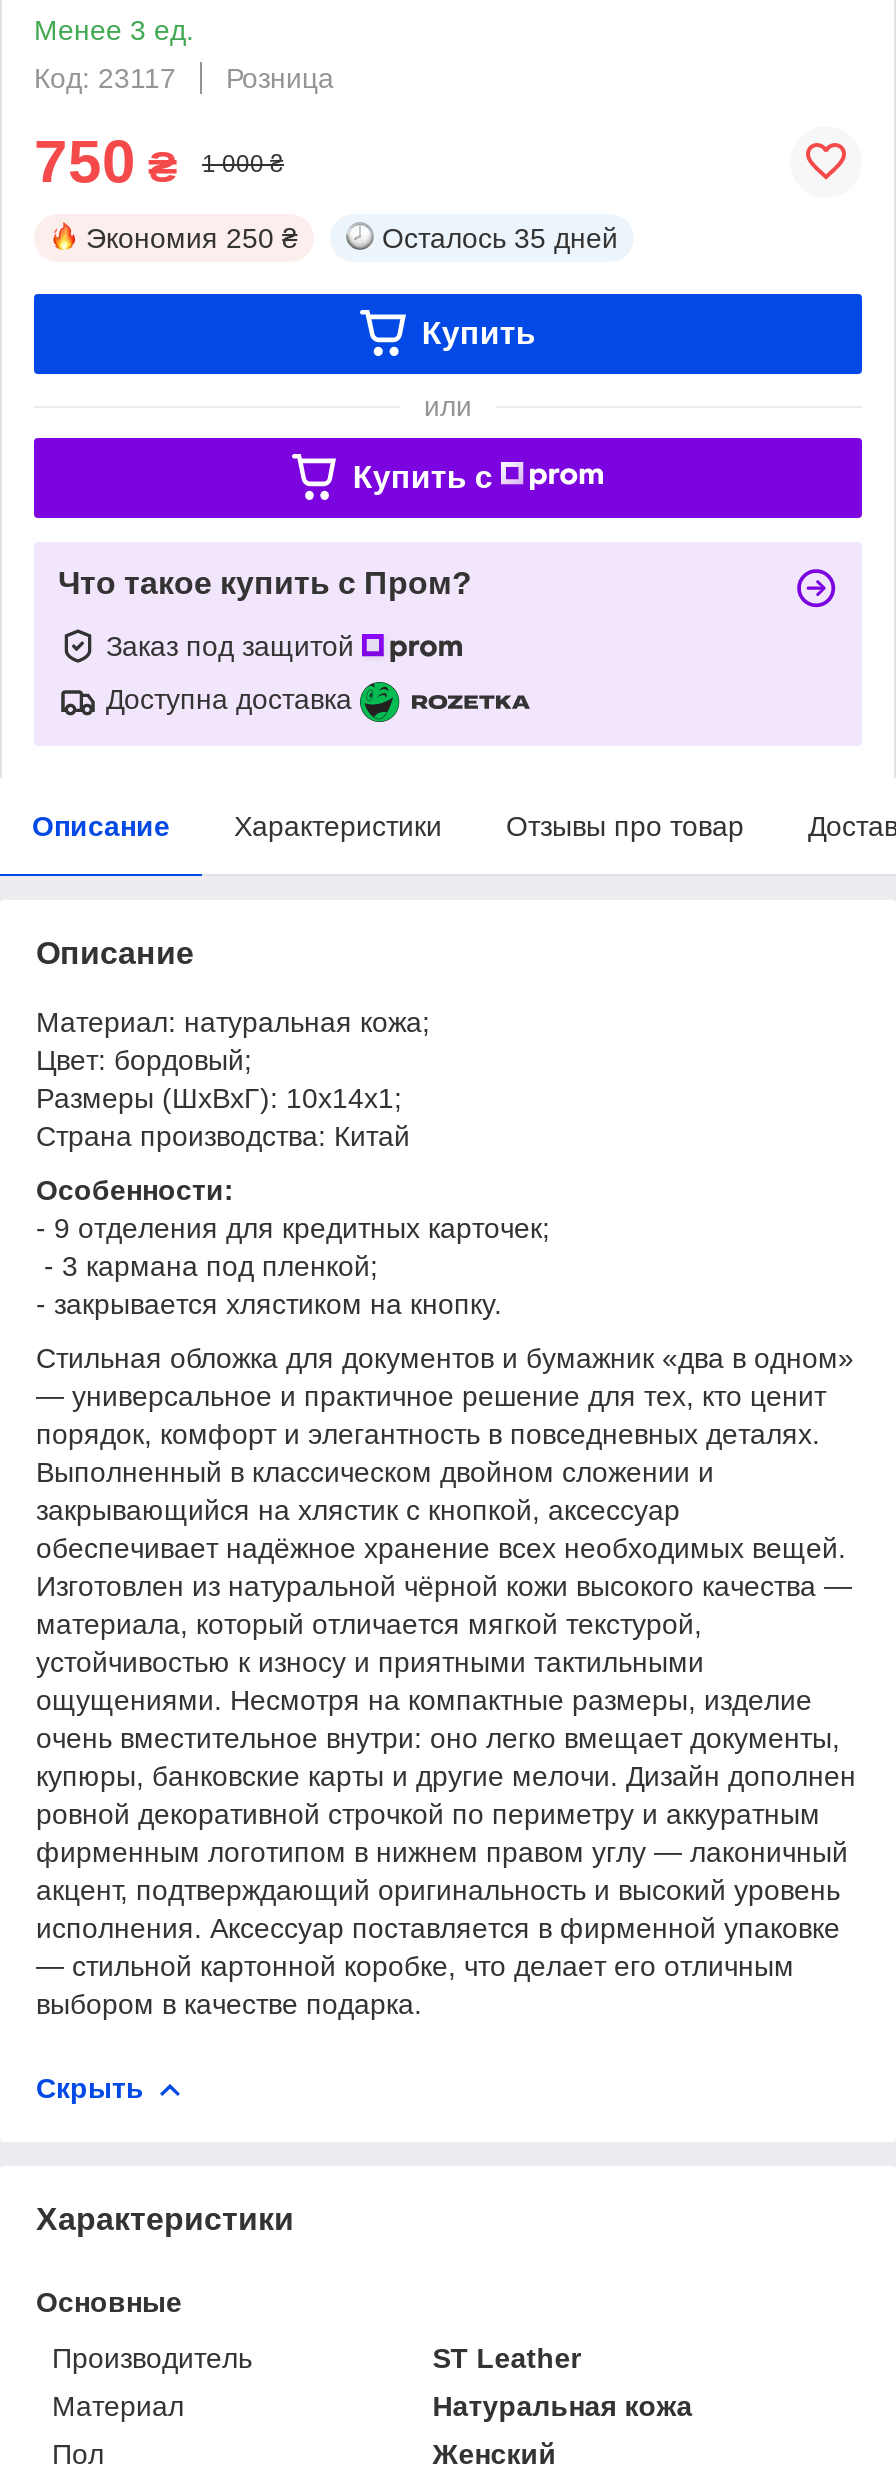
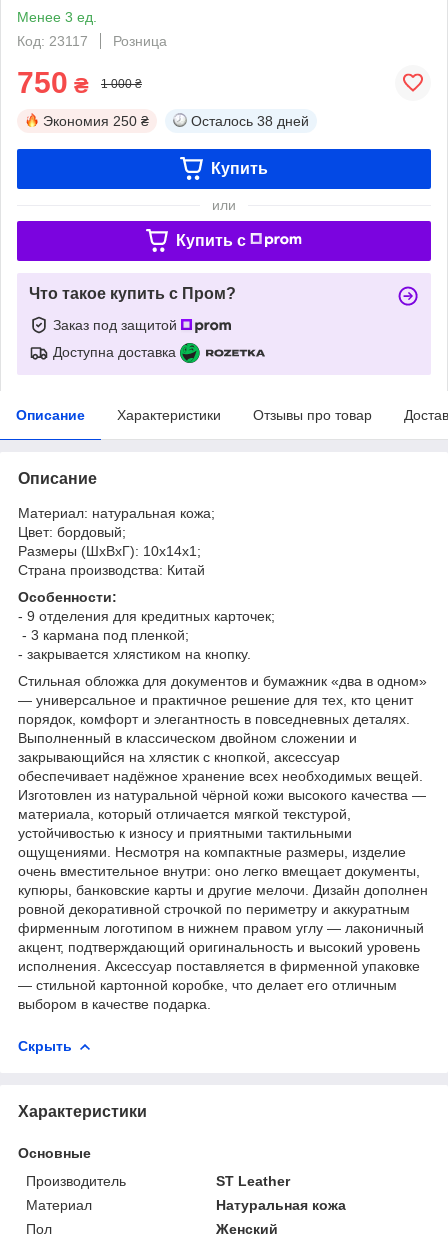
- Осталось 35 дней
+ Осталось 38 дней
